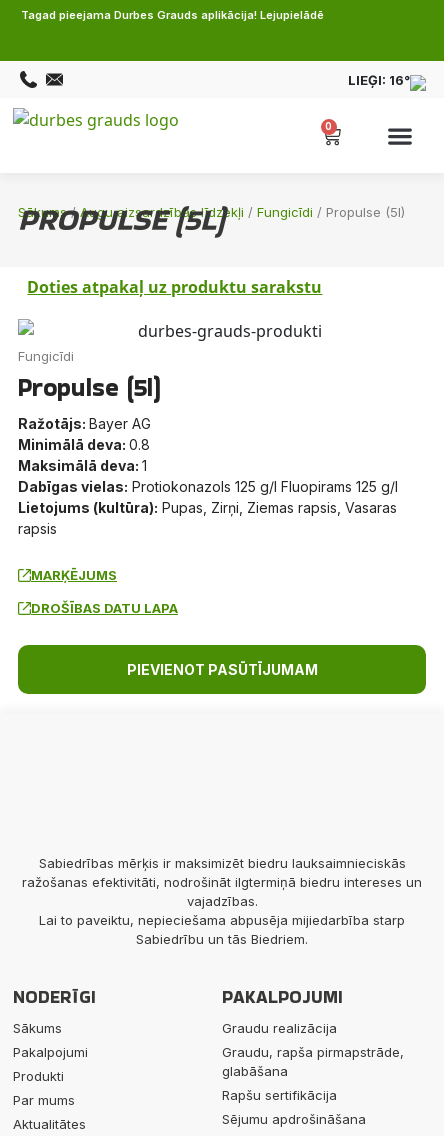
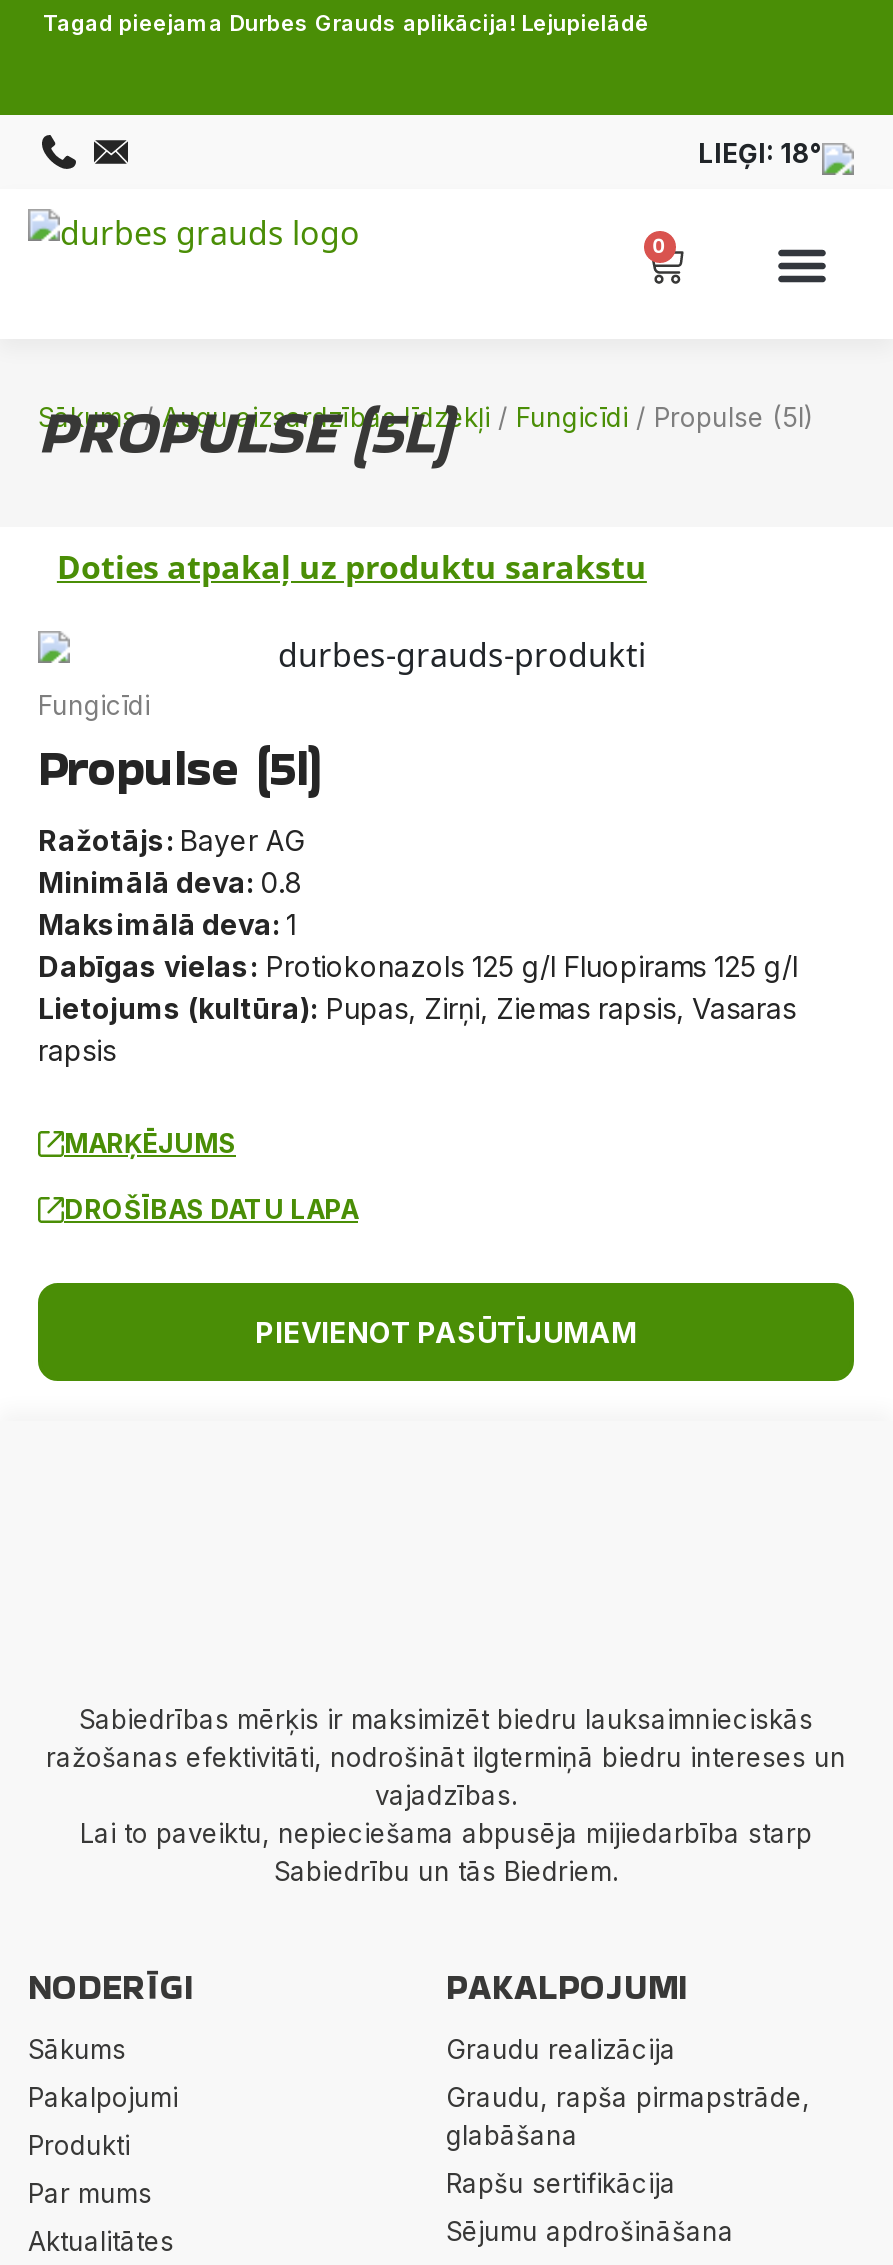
- LIEĢI: 16°
+ LIEĢI: 18°
